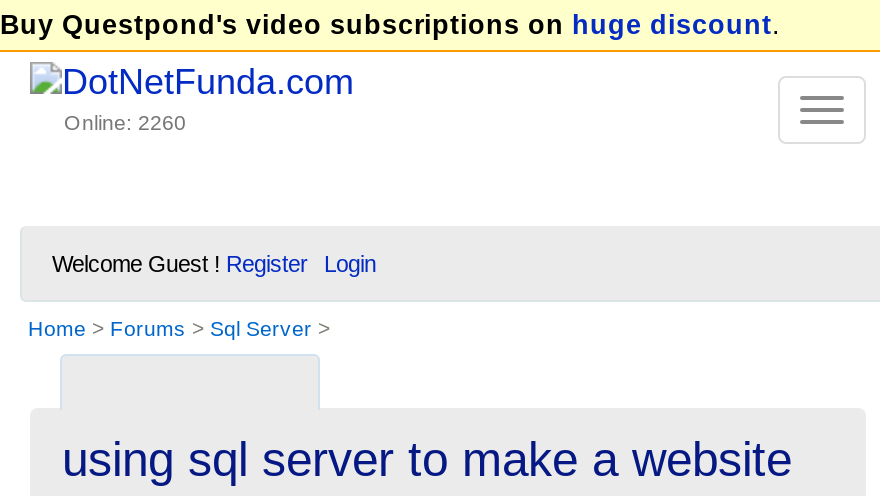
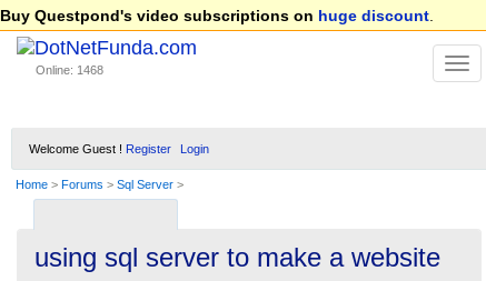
- Online: 2260
+ Online: 1468
